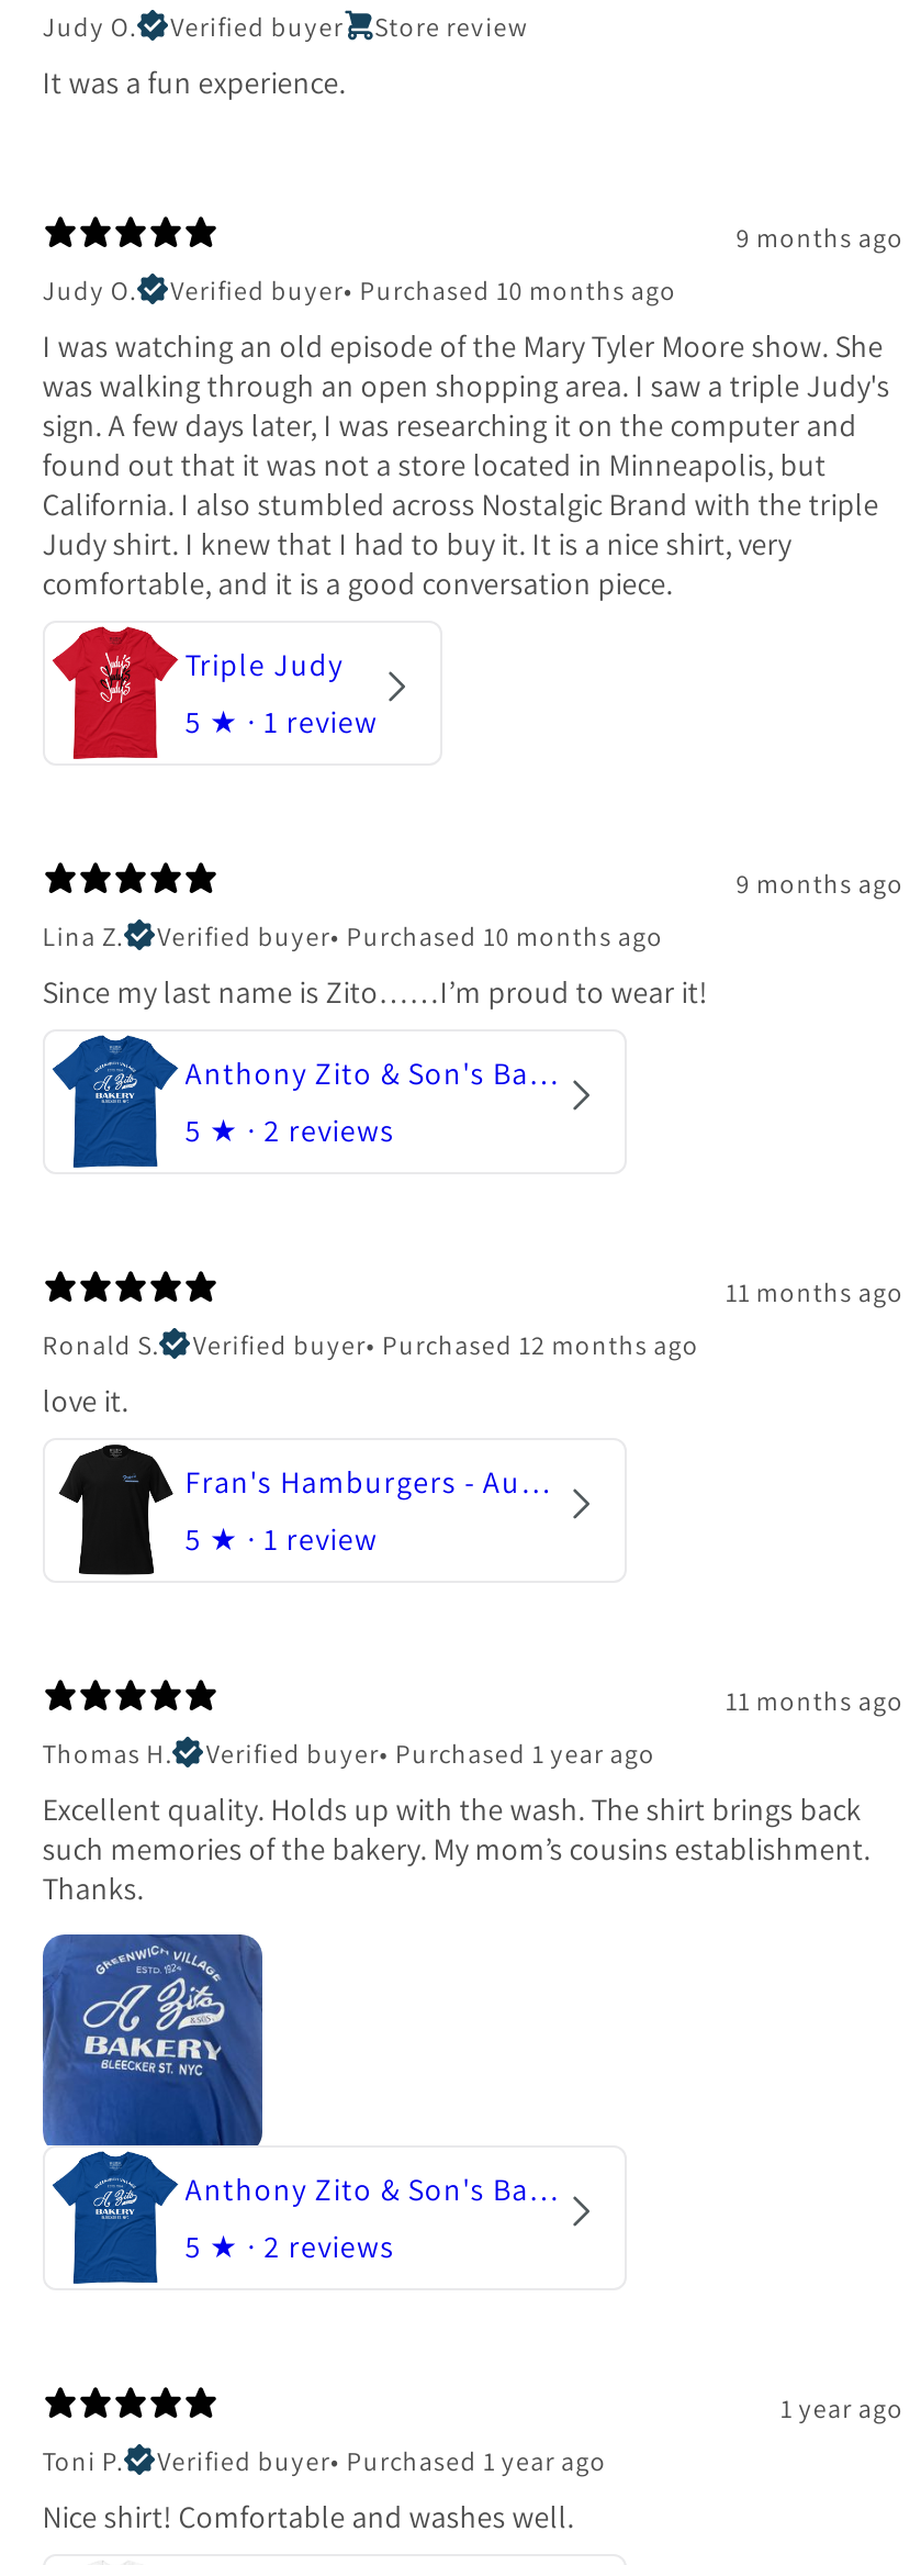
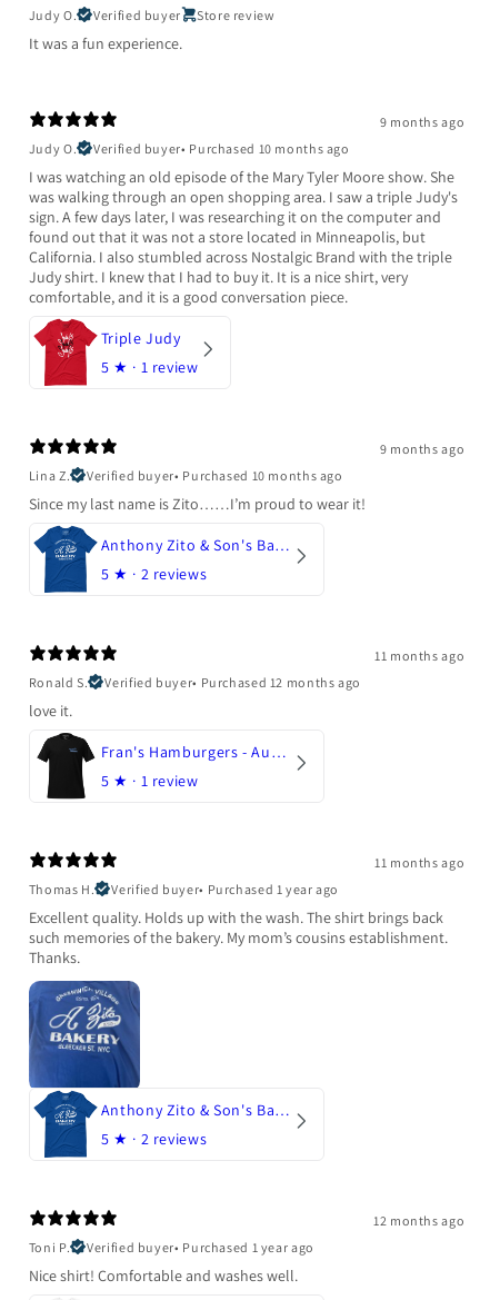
- 1 year ago
+ 12 months ago
